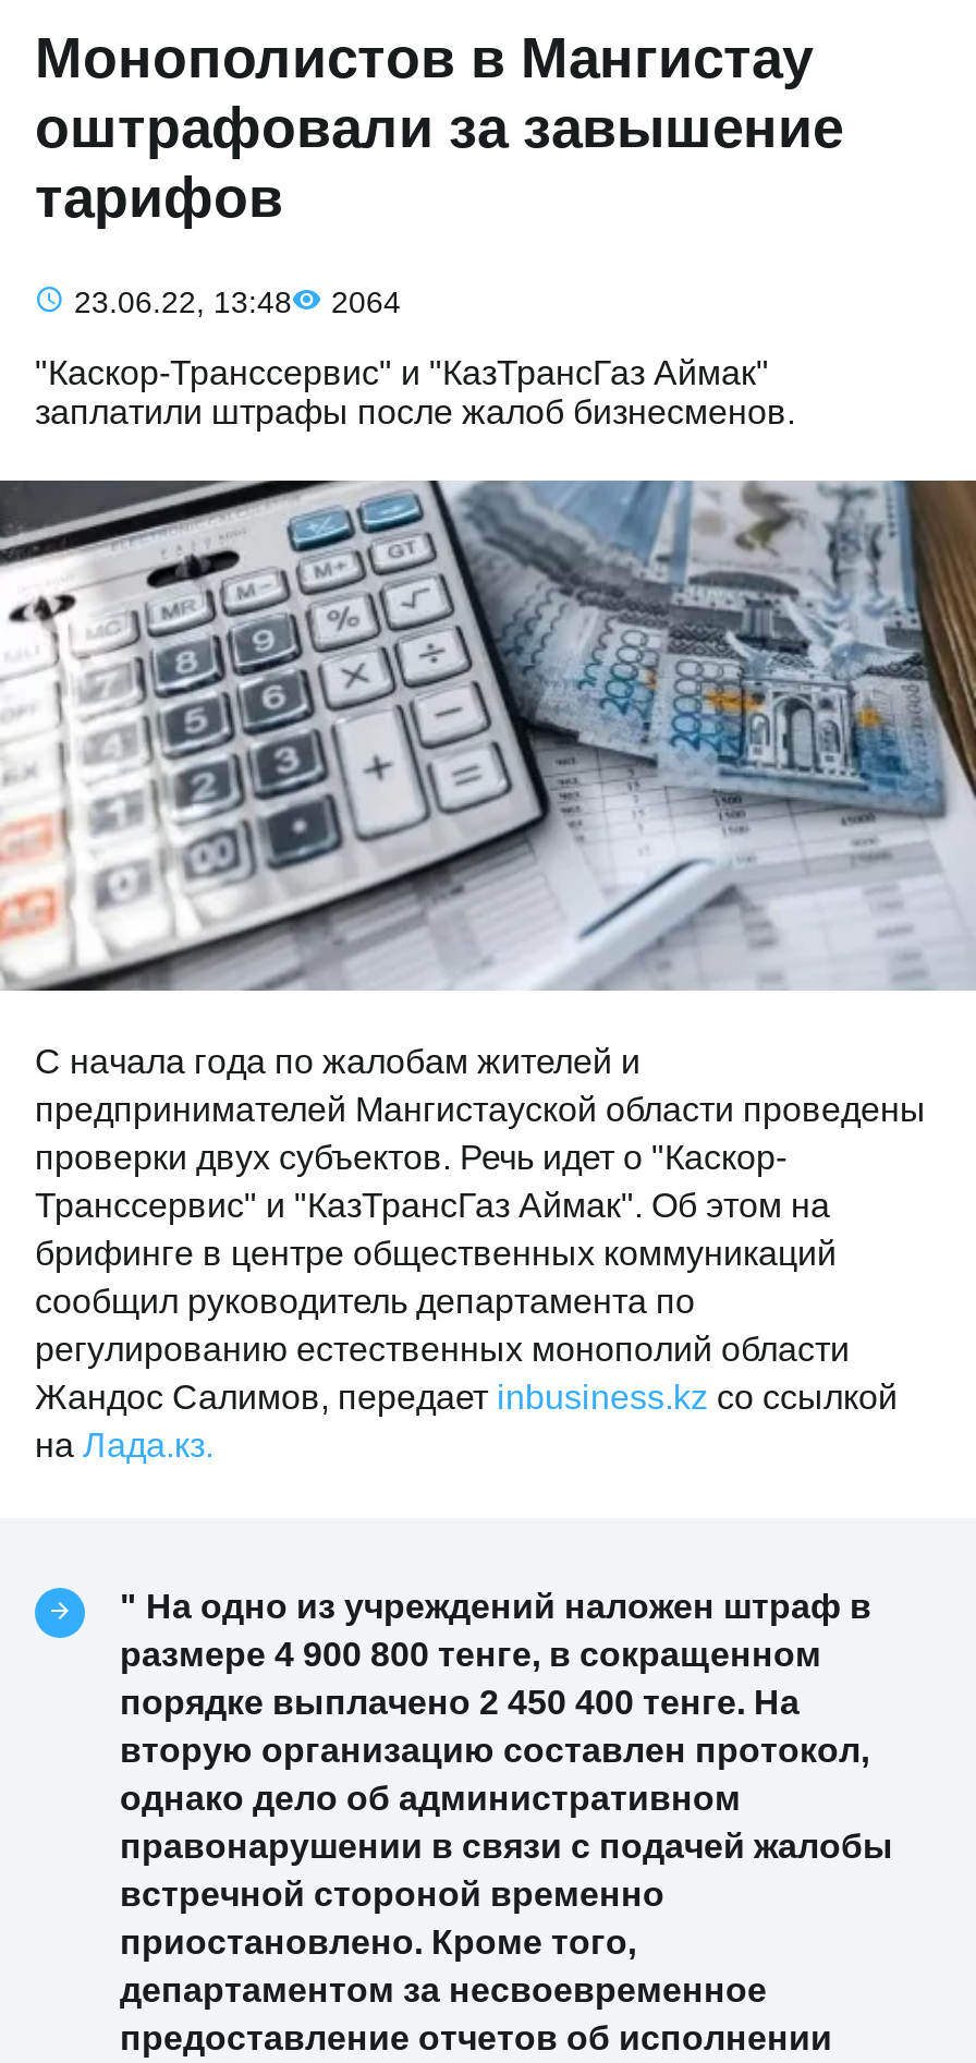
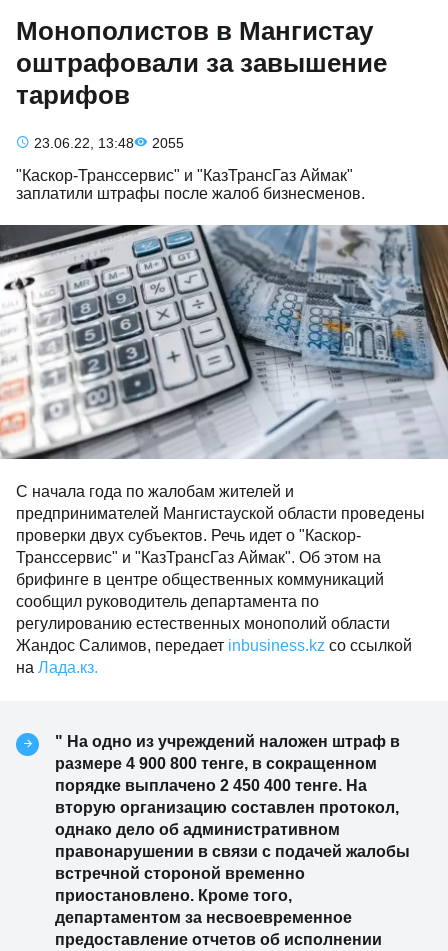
- 23.06.22, 13:48 2064
+ 23.06.22, 13:48 2055
